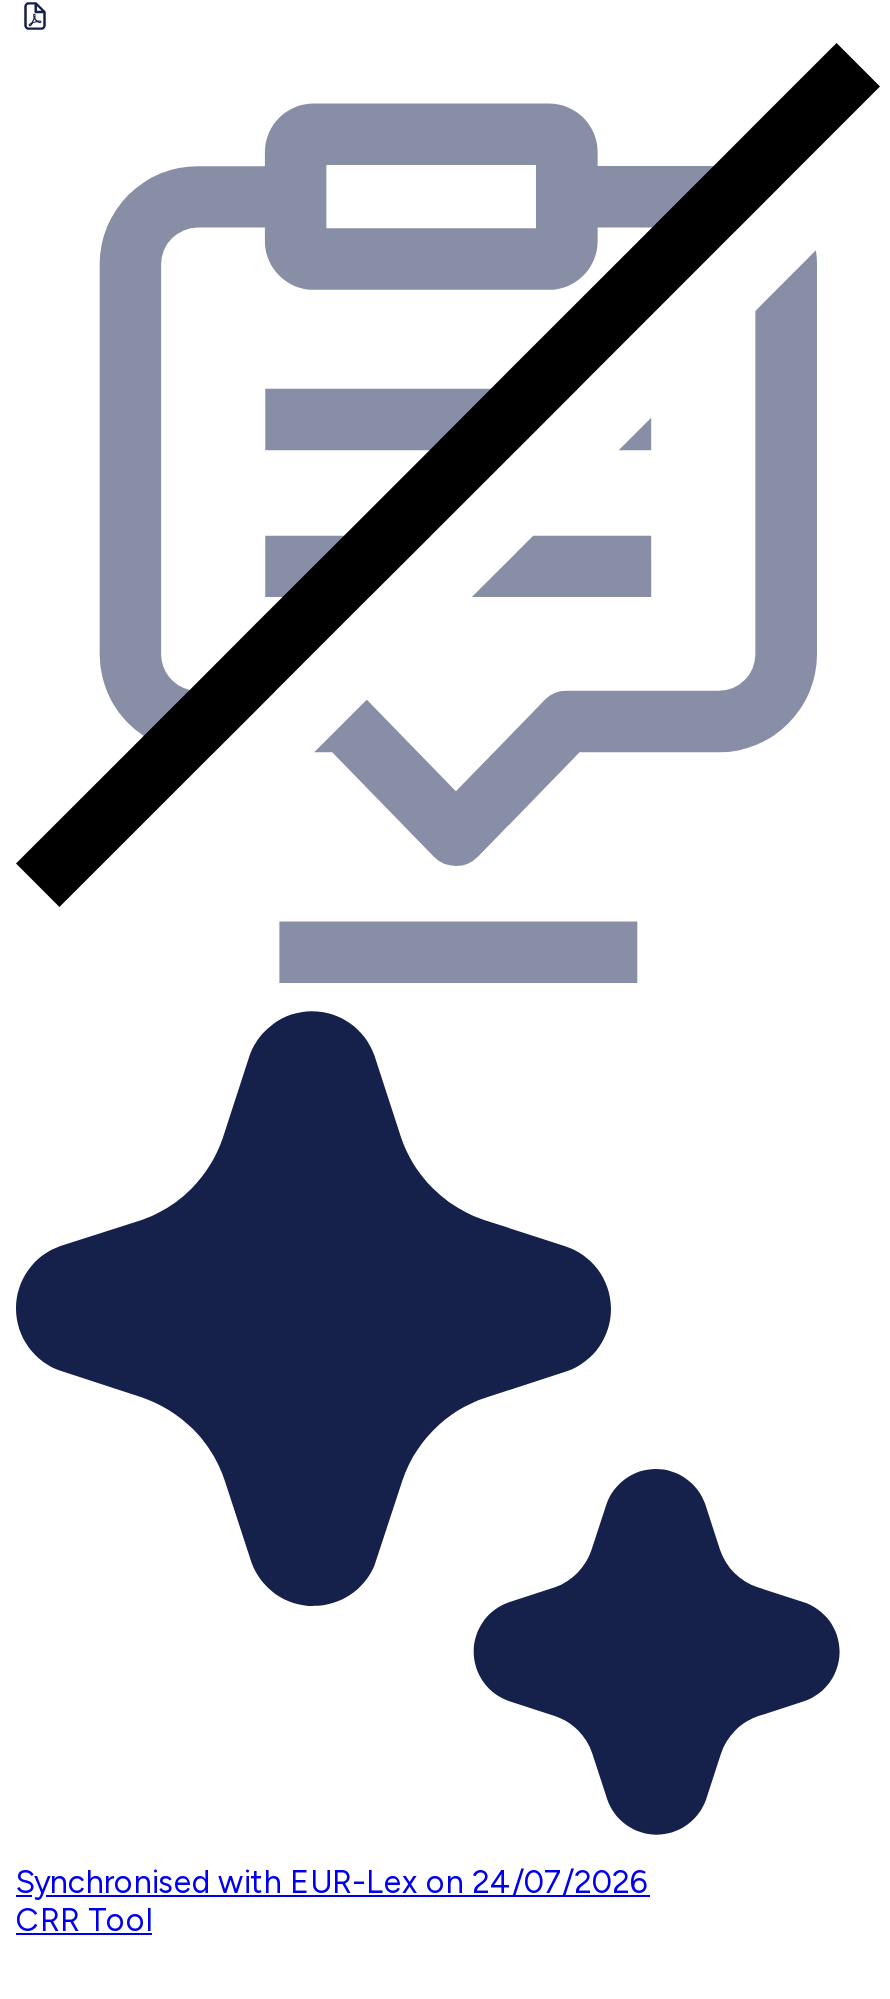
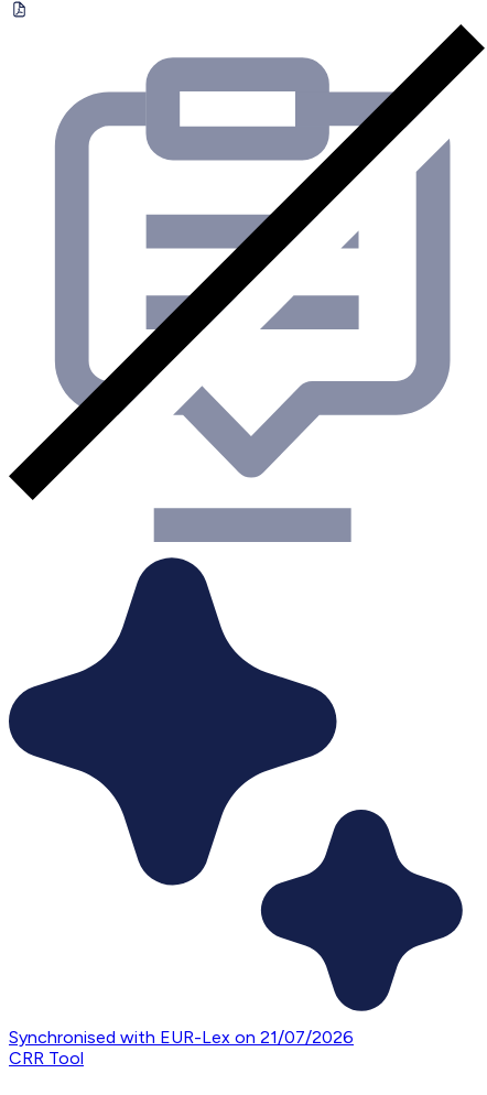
- Synchronised with EUR-Lex on 24/07/2026
+ Synchronised with EUR-Lex on 21/07/2026
